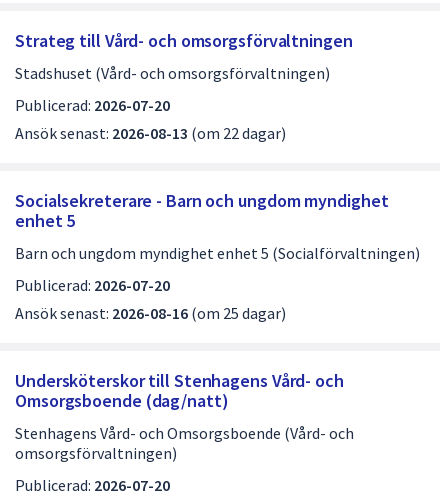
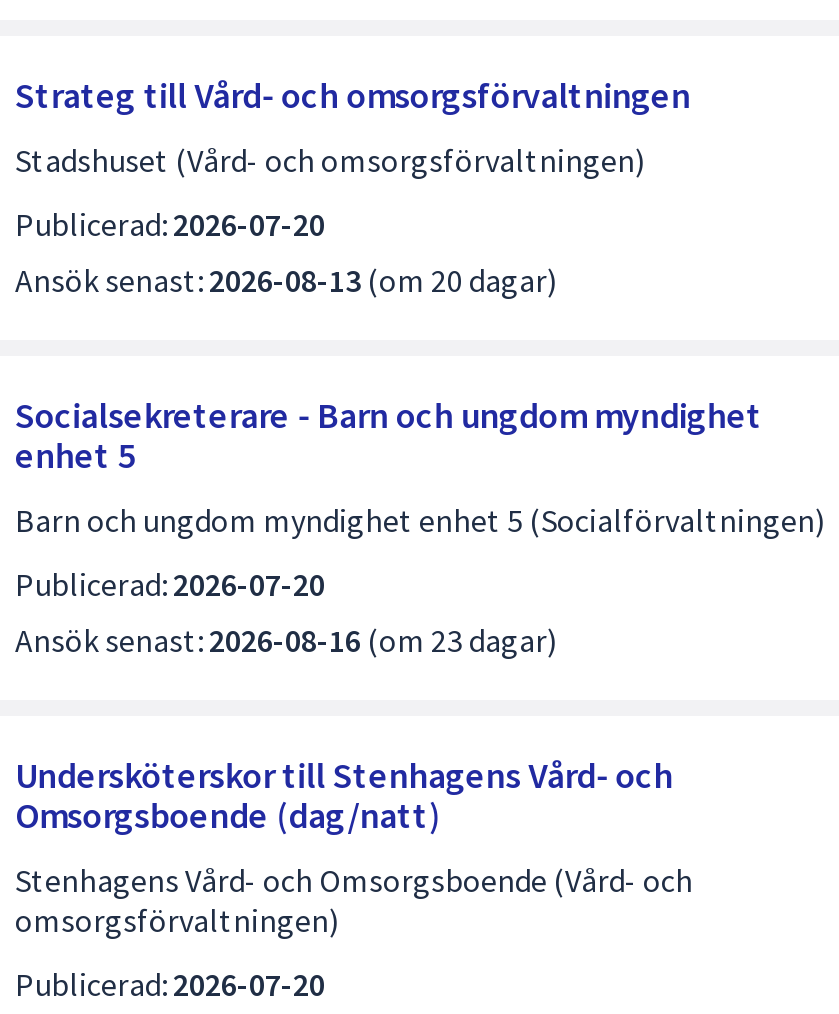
- Ansök senast: 2026-08-13 (om 22 dagar)
+ Ansök senast: 2026-08-13 (om 20 dagar)

- Ansök senast: 2026-08-16 (om 25 dagar)
+ Ansök senast: 2026-08-16 (om 23 dagar)
